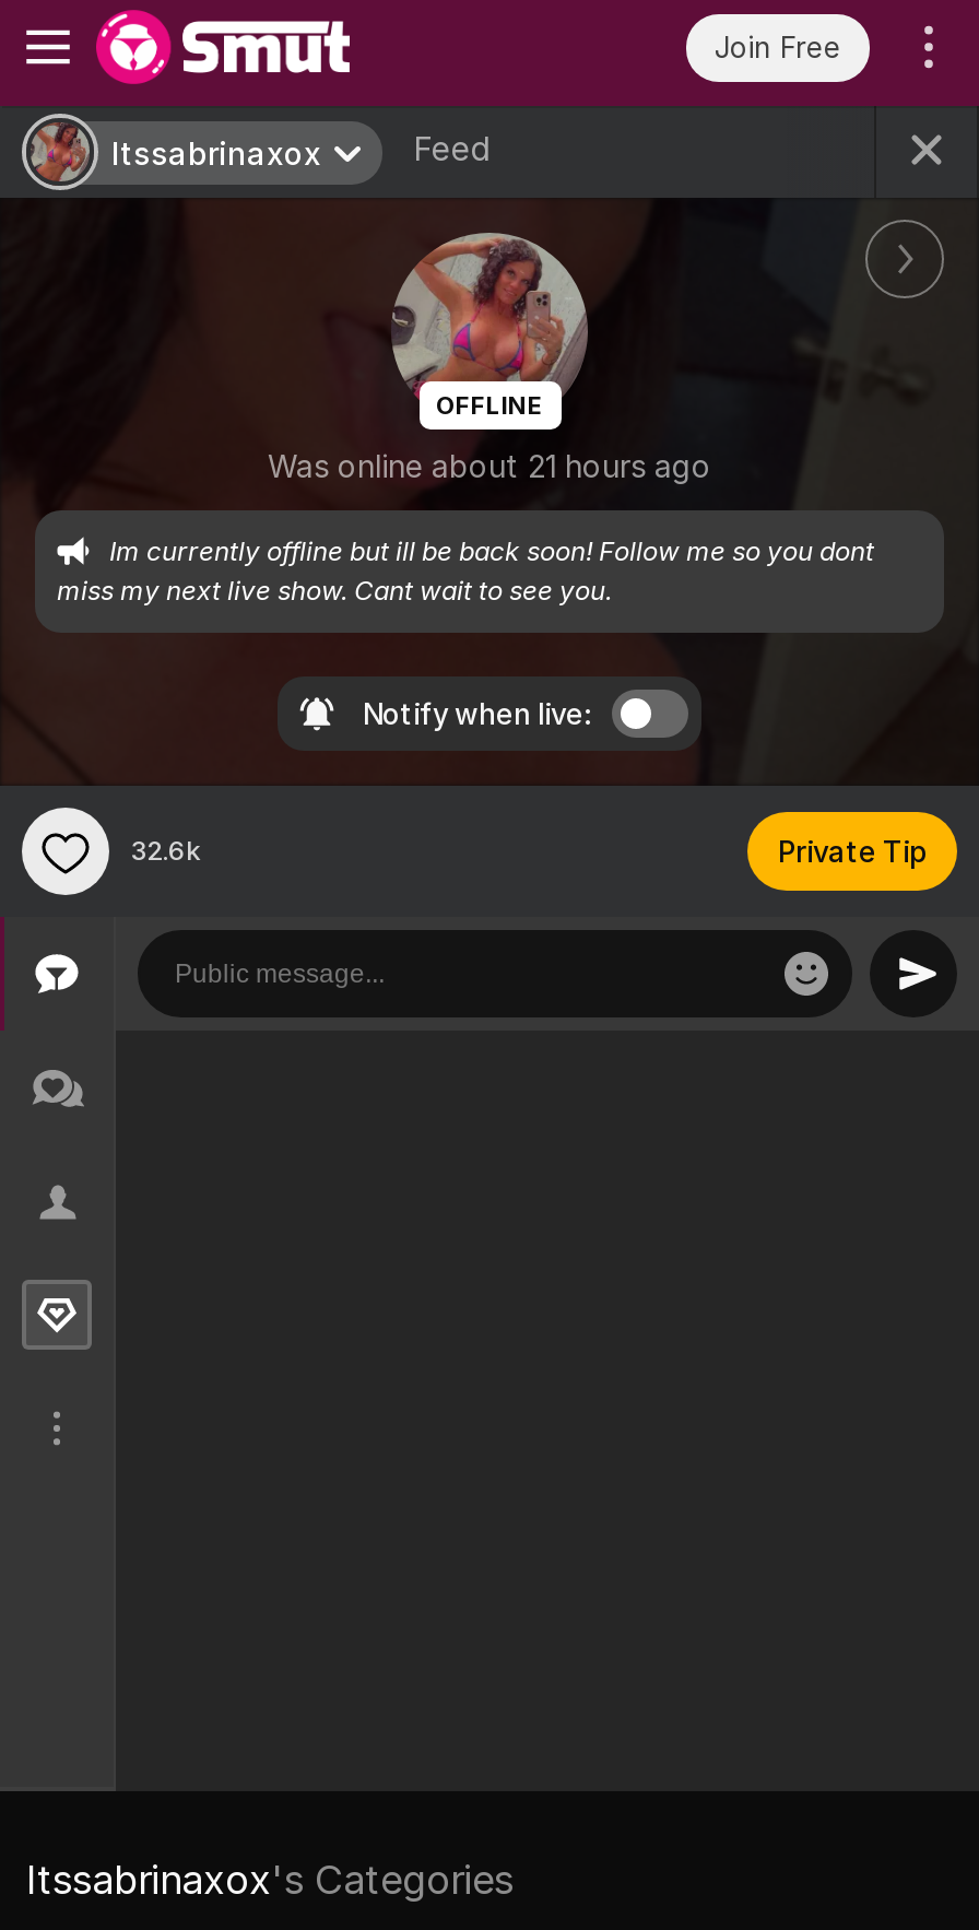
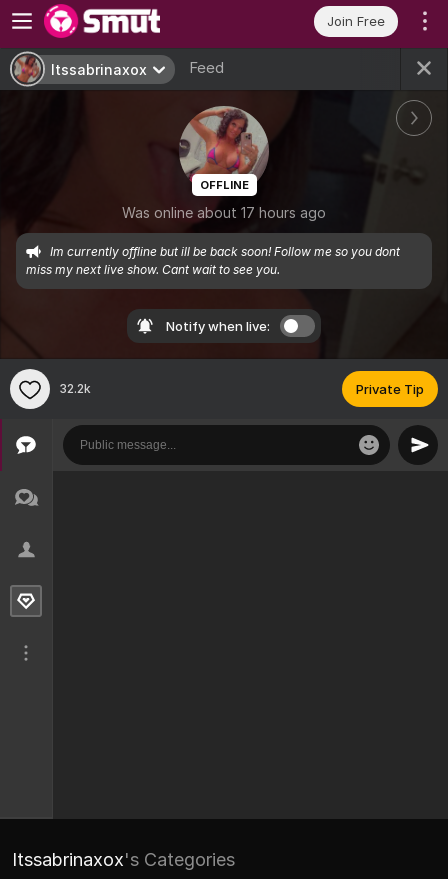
- Was online about 21 hours ago
+ Was online about 17 hours ago

- 32.6k
+ 32.2k
